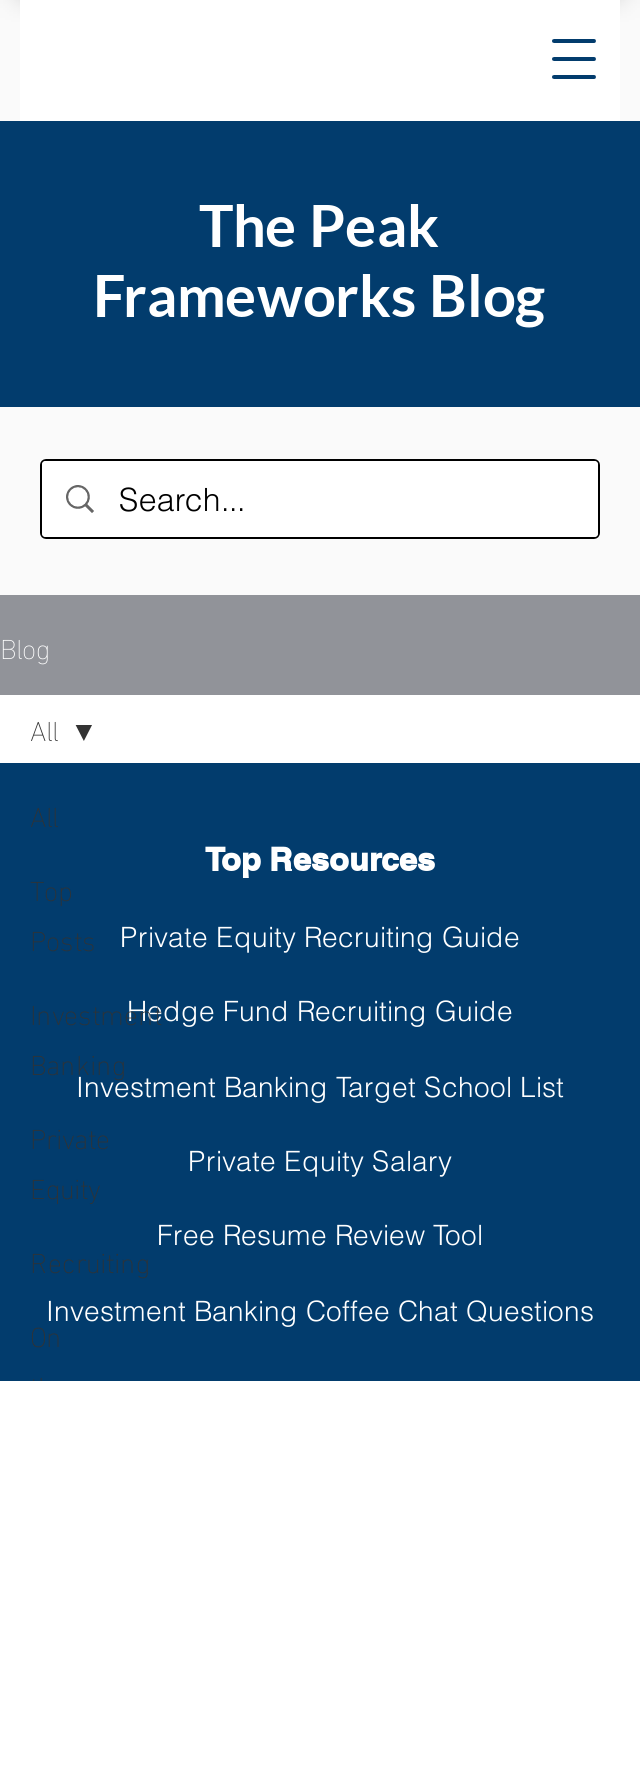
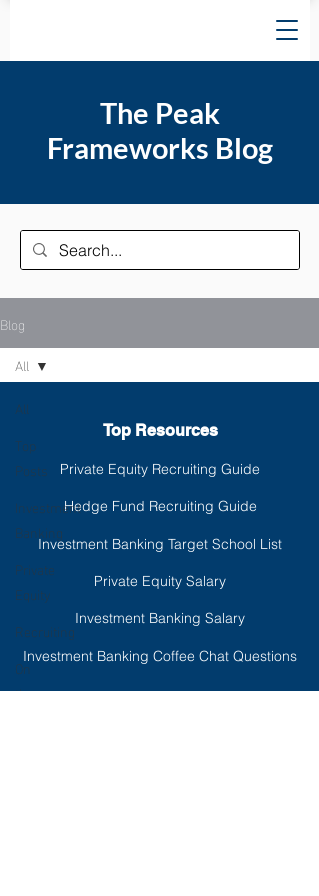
- Free Resume Review Tool
+ Investment Banking Salary
